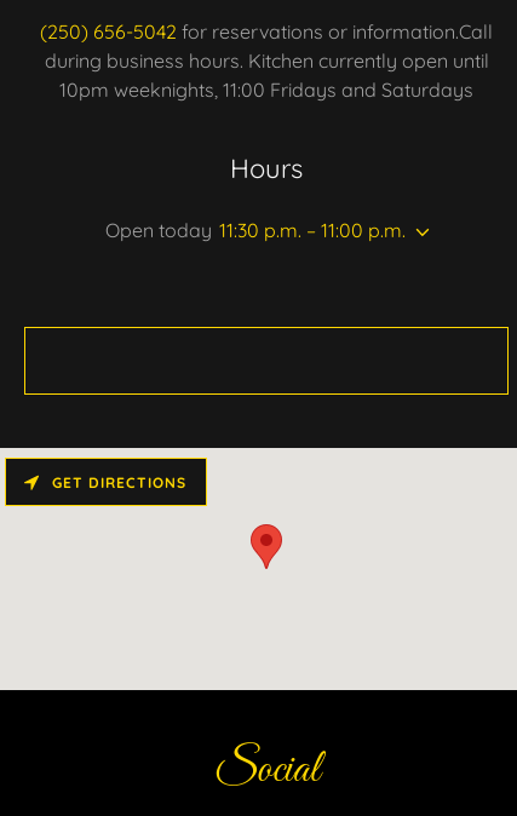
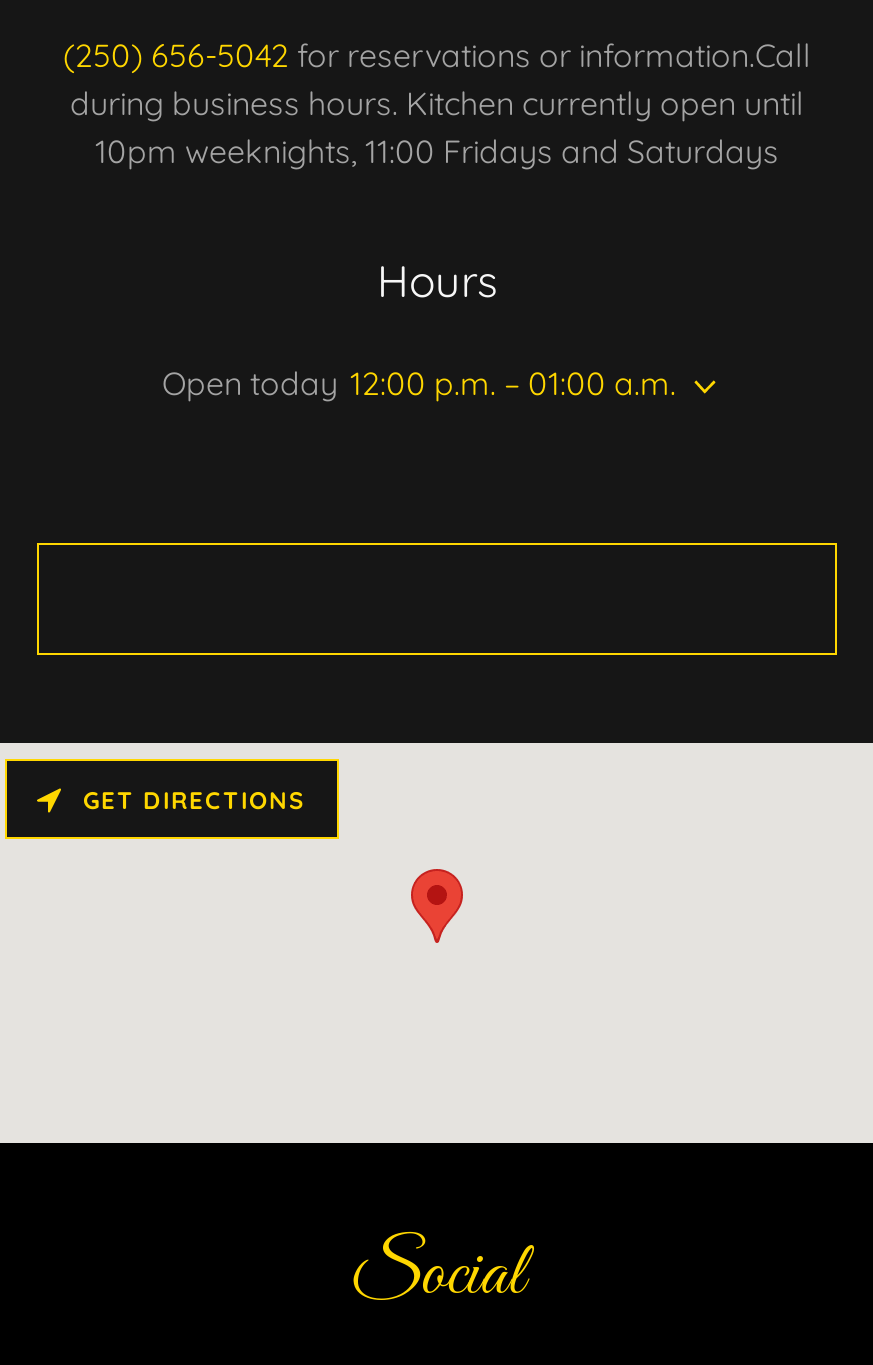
- Open today 11:30 p.m. – 11:00 p.m.
+ Open today 12:00 p.m. – 01:00 a.m.
